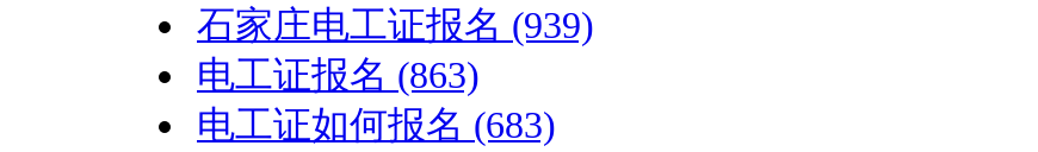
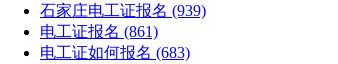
- 电工证报名(863)
+ 电工证报名(861)
